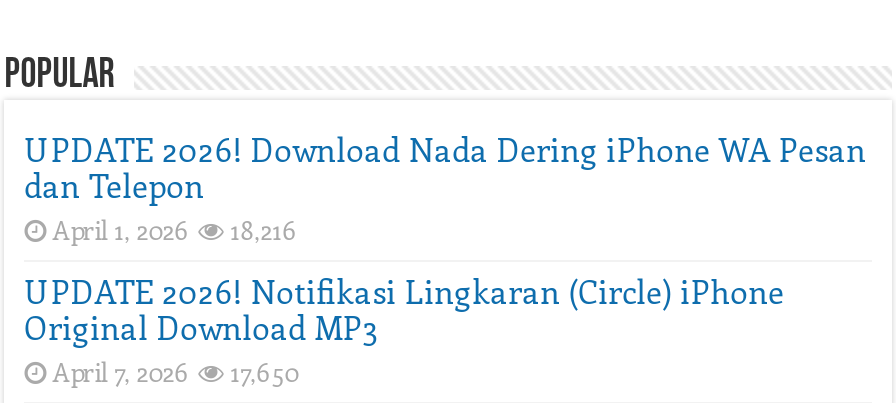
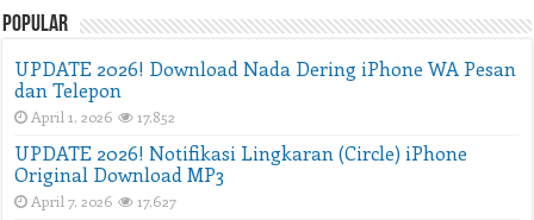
- April 1, 2026 18,216
+ April 1, 2026 17,852

- April 7, 2026 17,650
+ April 7, 2026 17,627
